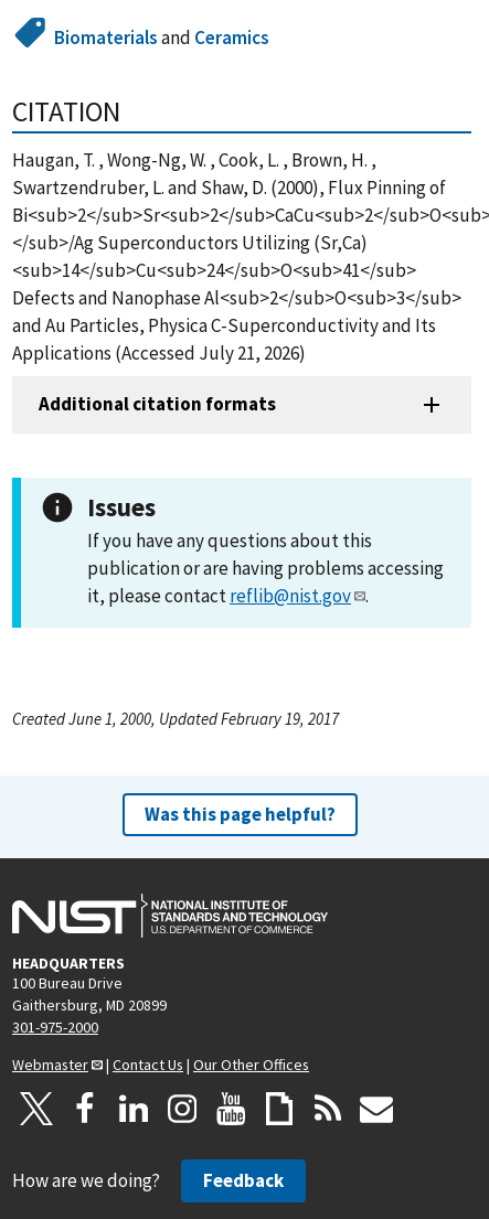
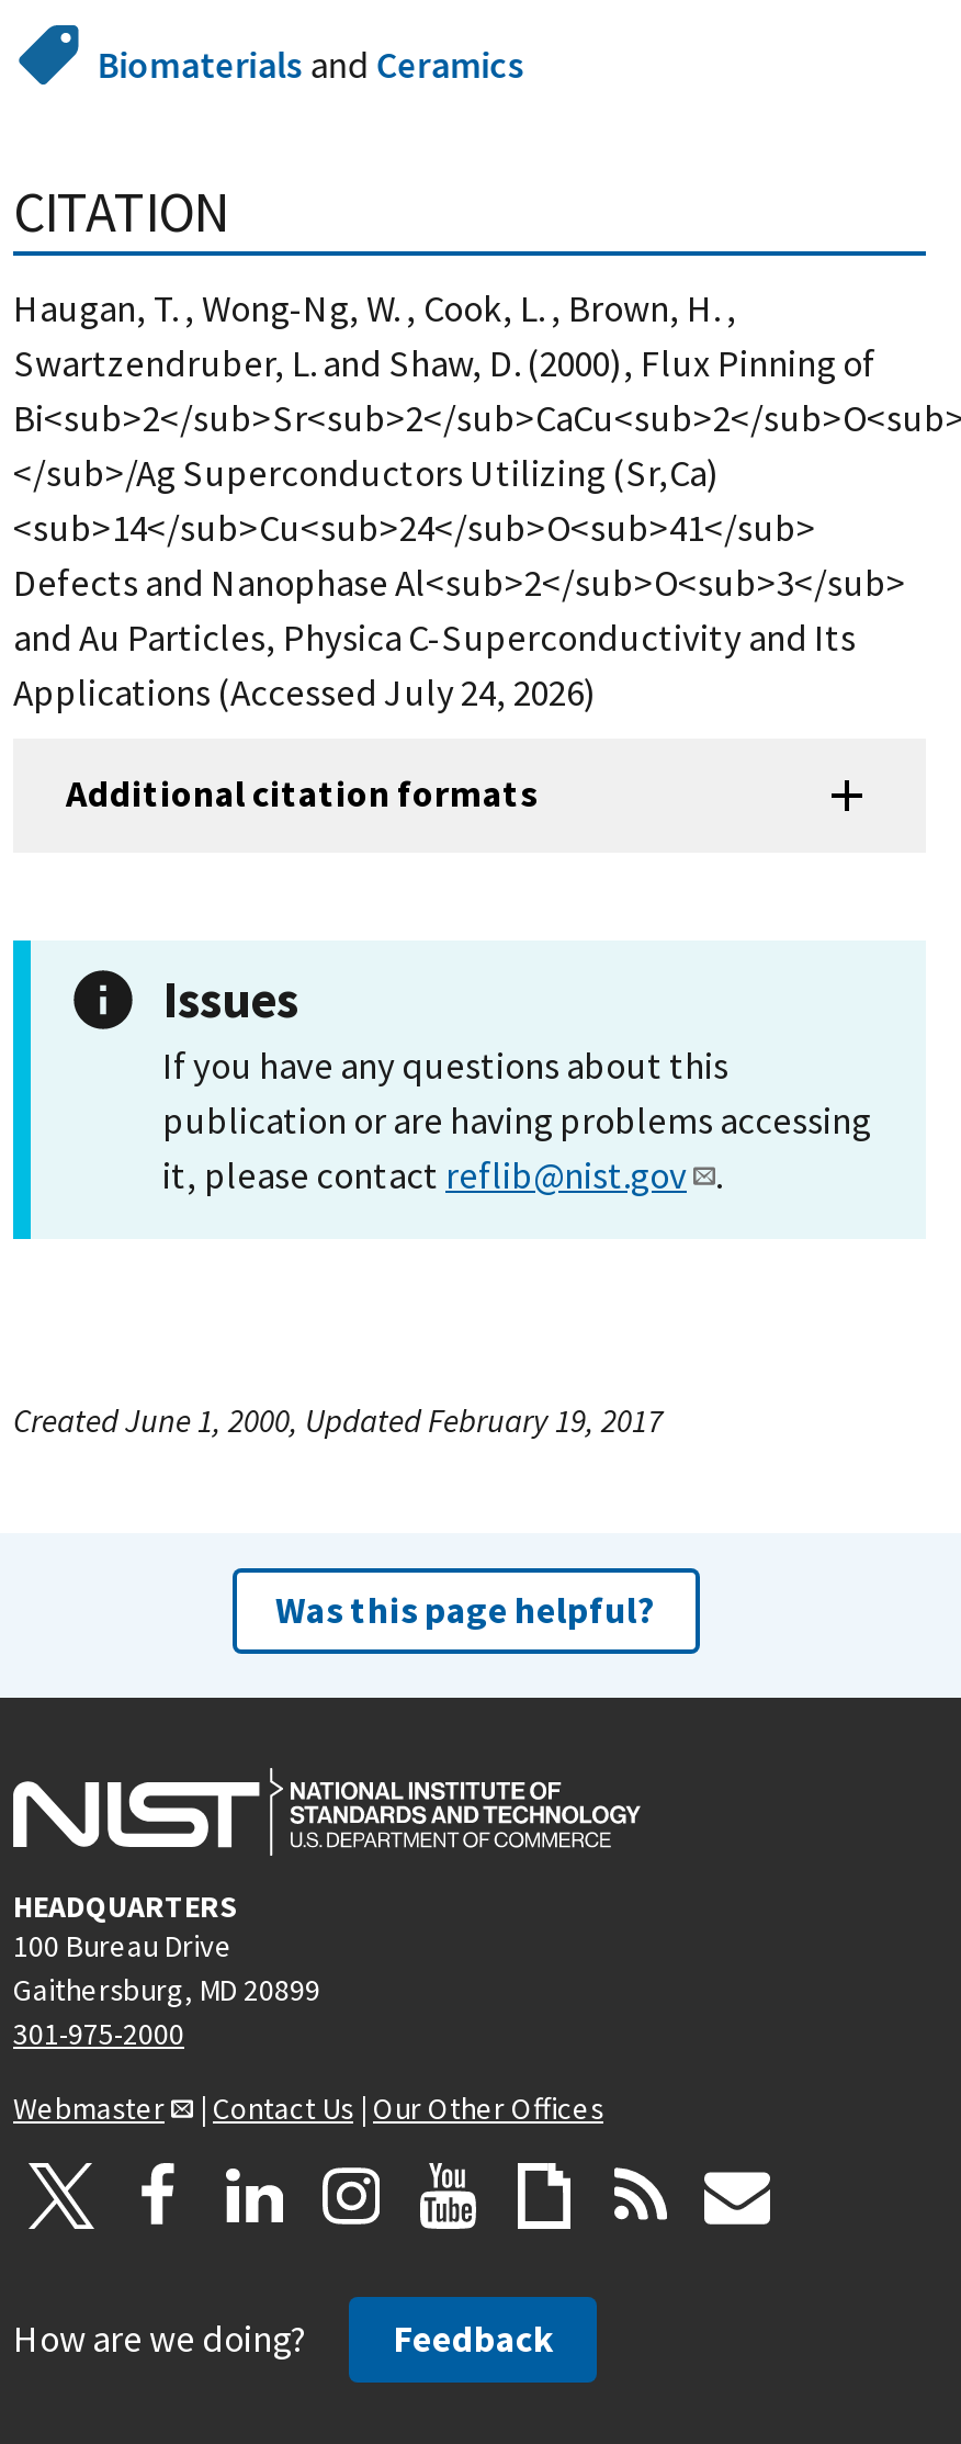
- Applications (Accessed July 21, 2026)
+ Applications (Accessed July 24, 2026)
